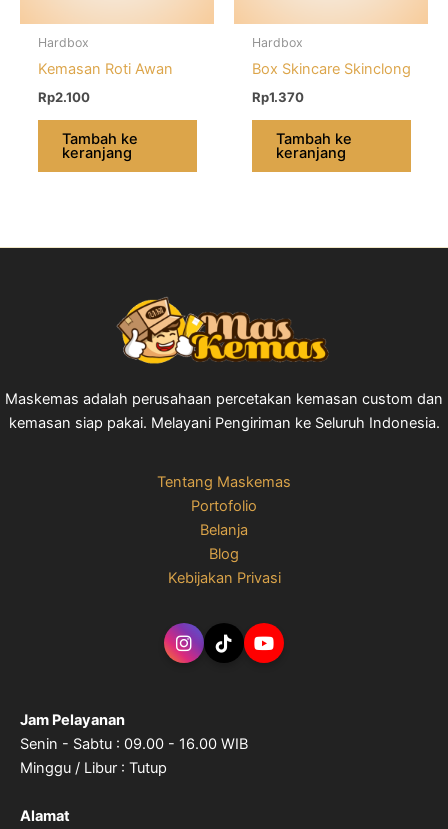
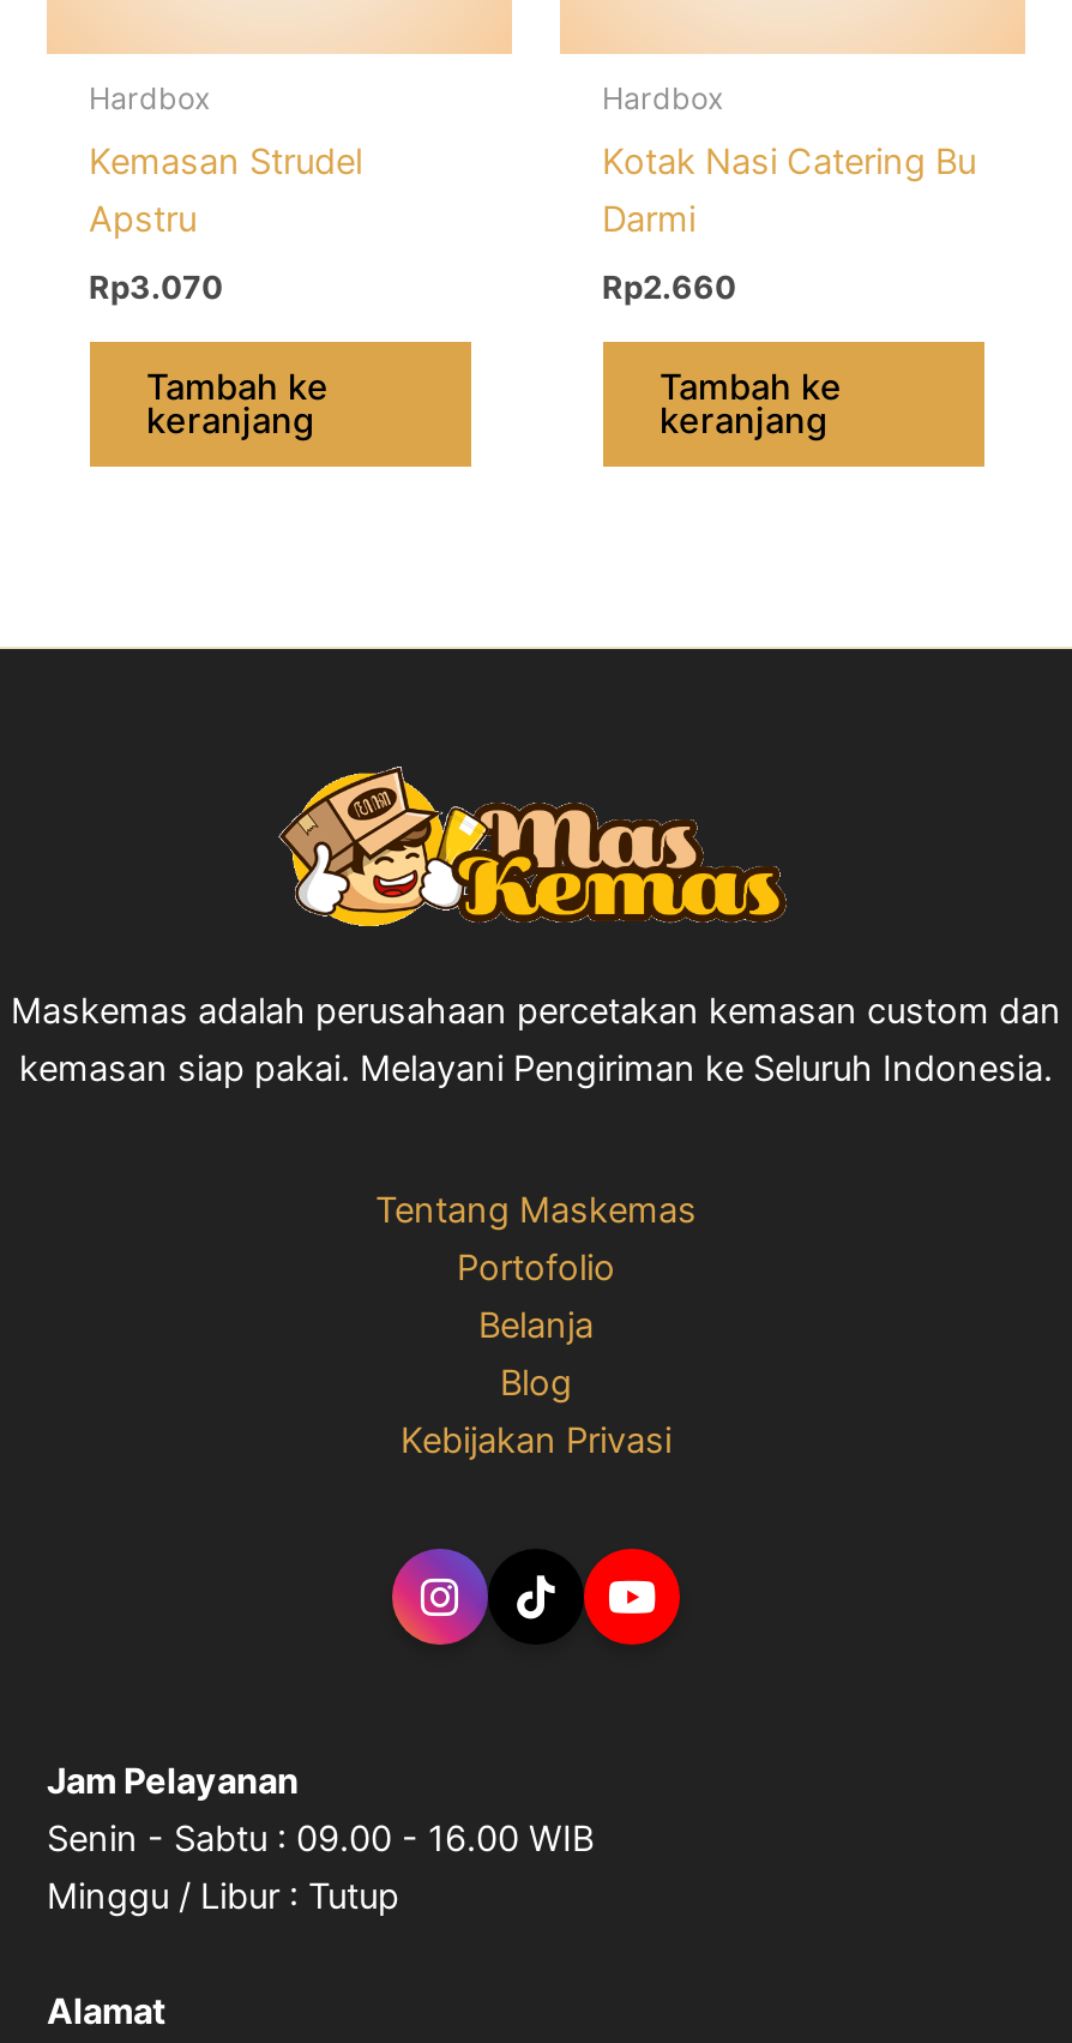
- Kemasan Roti Awan
+ Kemasan Strudel
+ Apstru

- Box Skincare Skinclong
+ Kotak Nasi Catering Bu
+ Darmi

- Rp2.100
+ Rp3.070

- Rp1.370
+ Rp2.660
